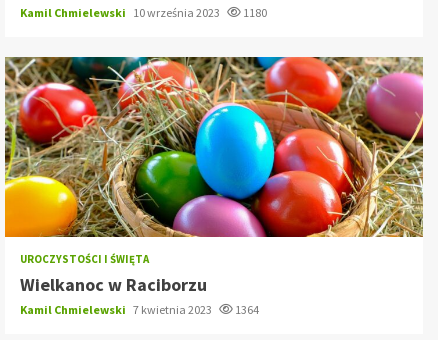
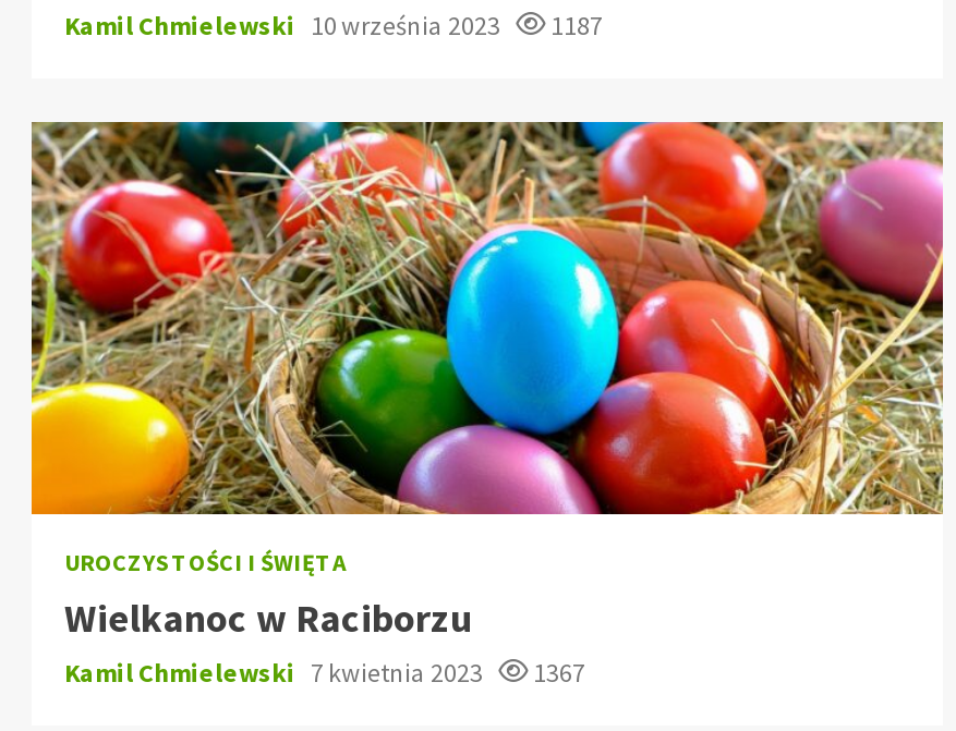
- Kamil Chmielewski 10 września 2023 1180
+ Kamil Chmielewski 10 września 2023 1187

- Kamil Chmielewski 7 kwietnia 2023 1364
+ Kamil Chmielewski 7 kwietnia 2023 1367
